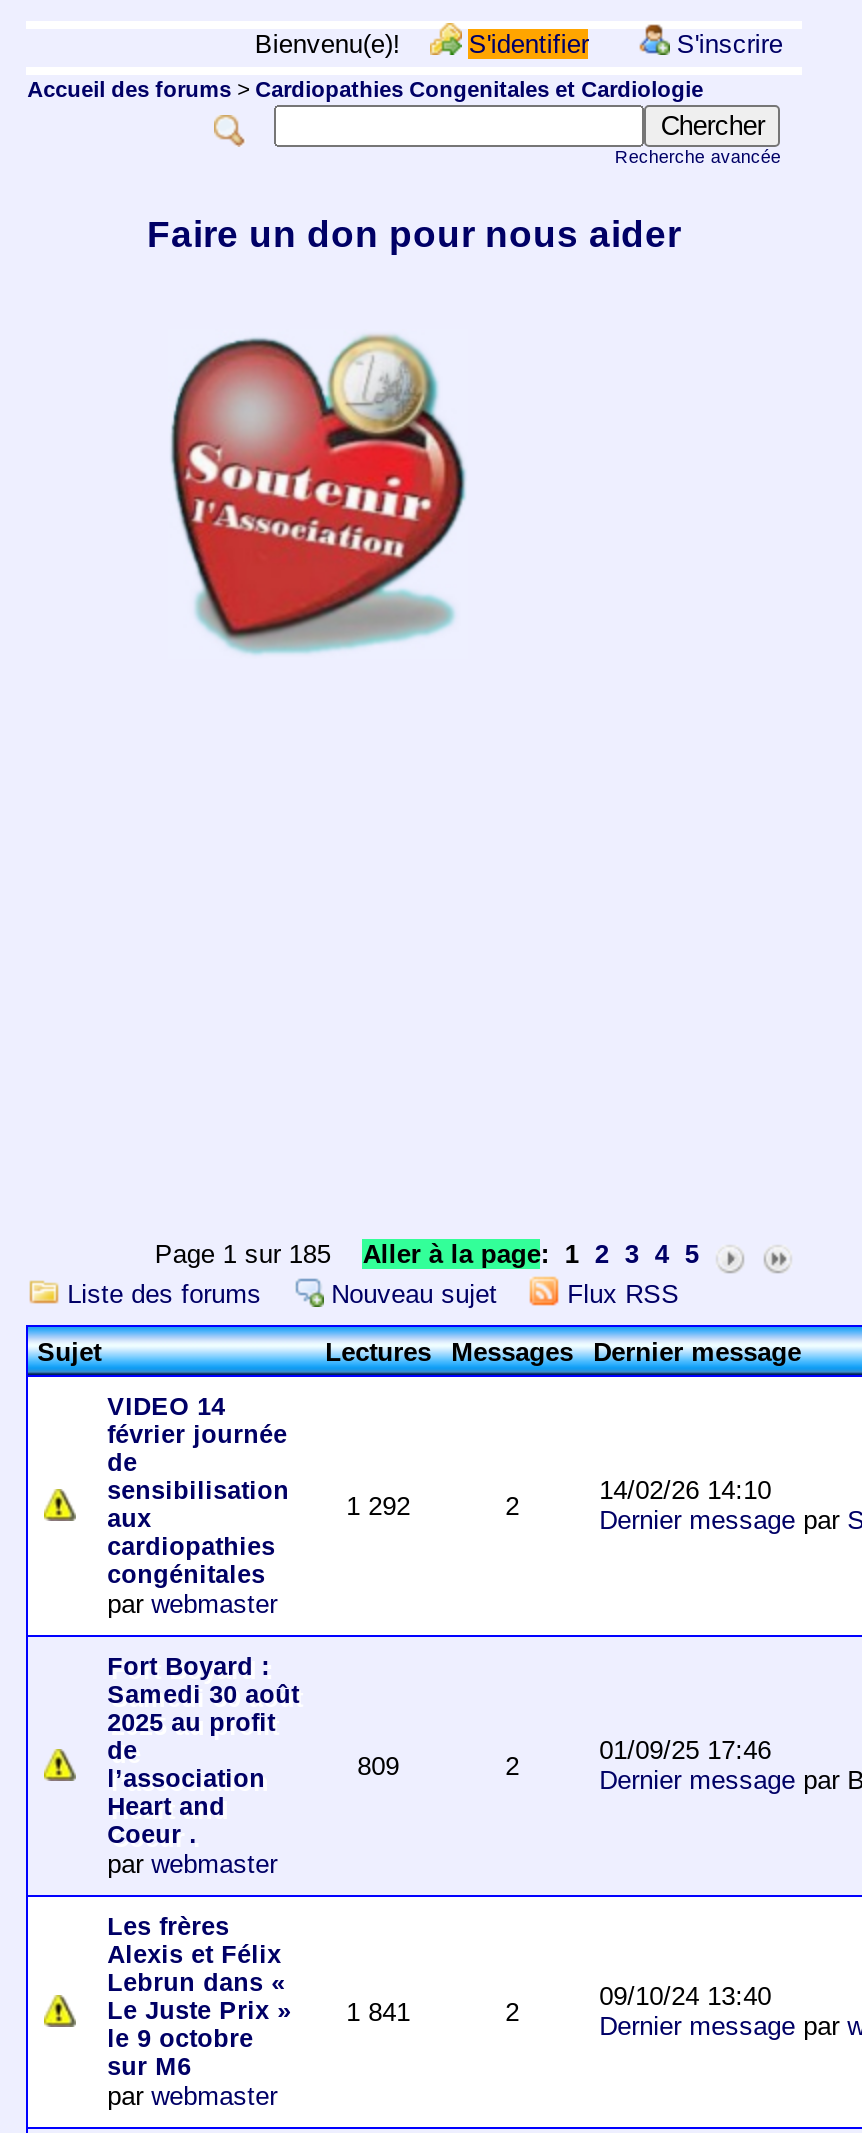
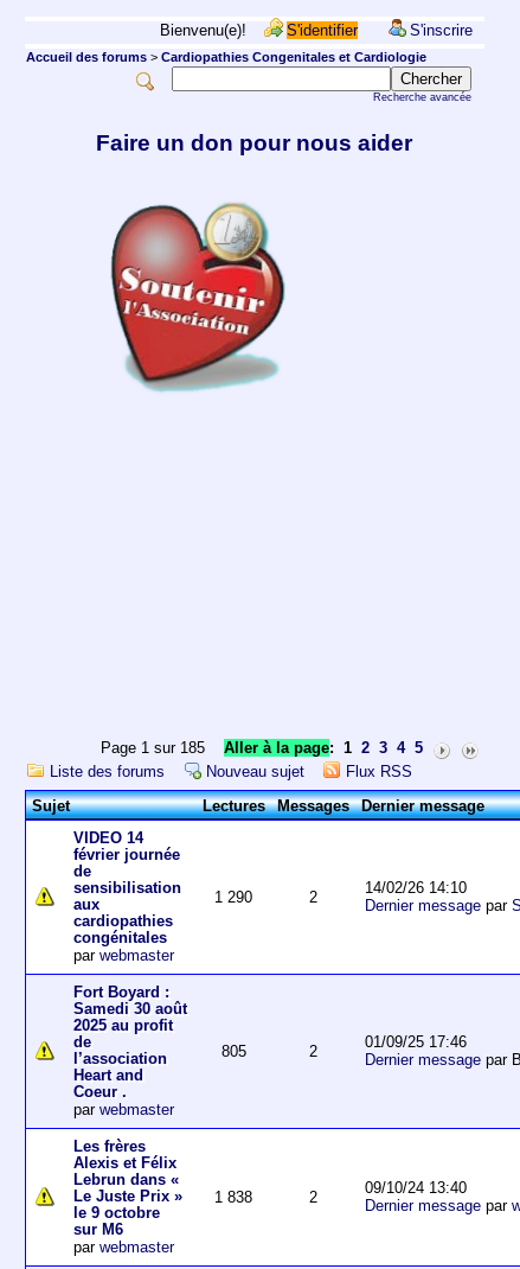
- 1 292
+ 1 290

- 809
+ 805

- Le Juste Prix » 1 841
+ Le Juste Prix » 1 838
